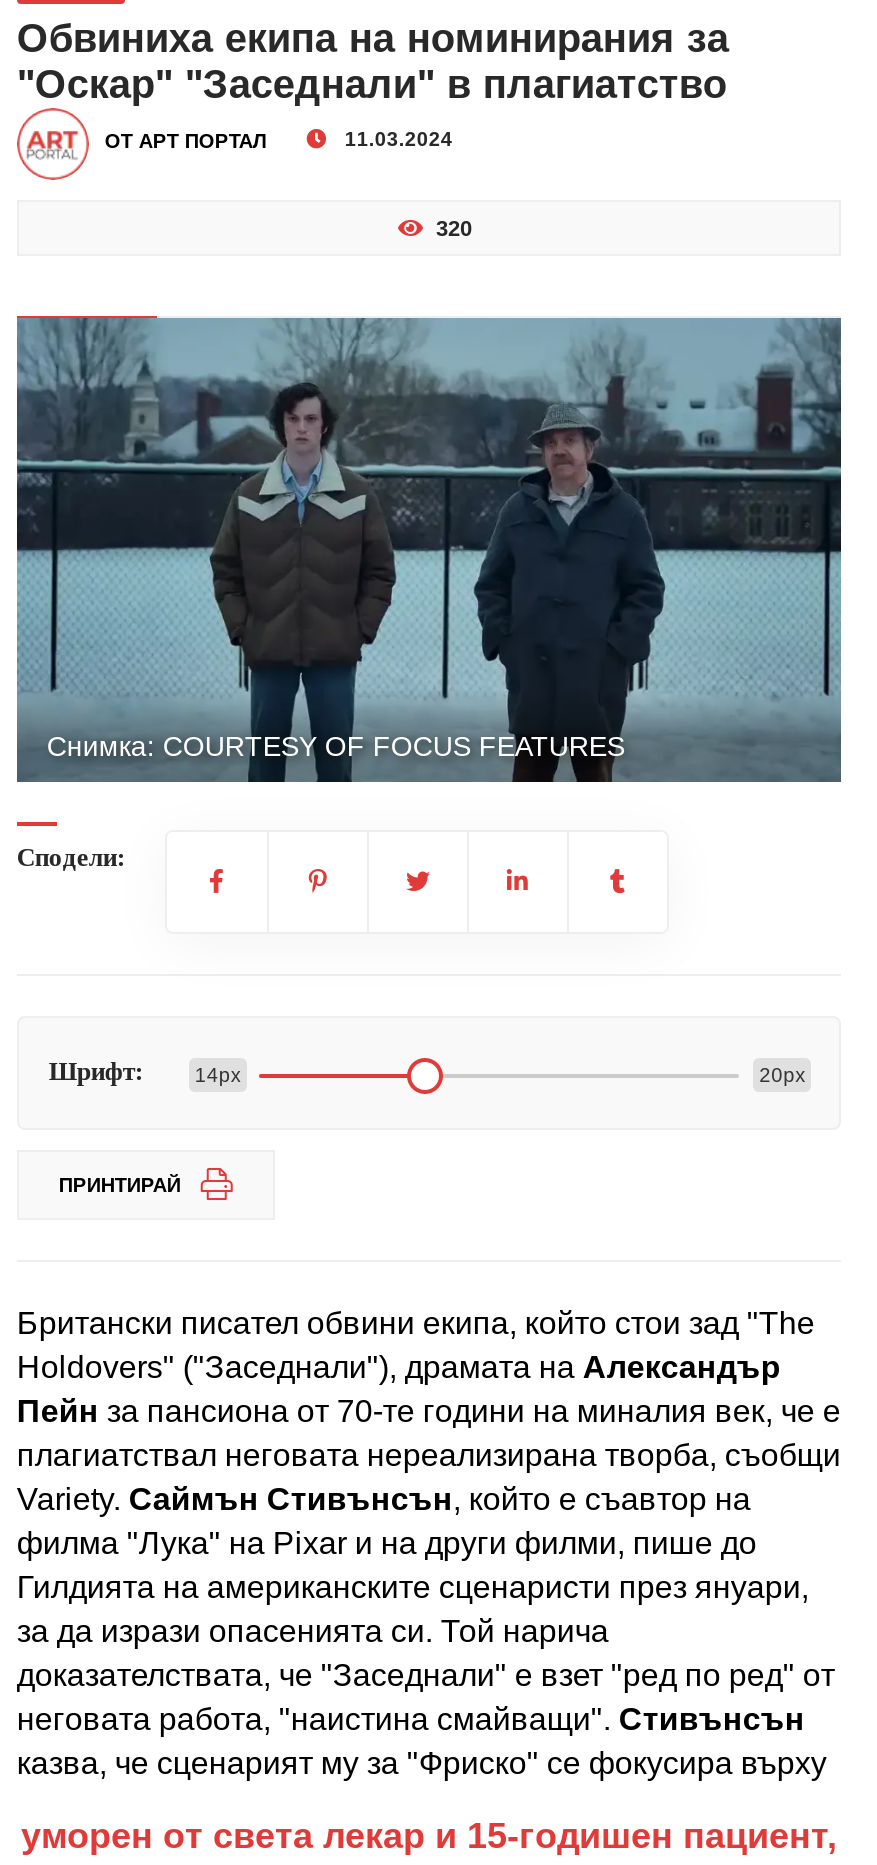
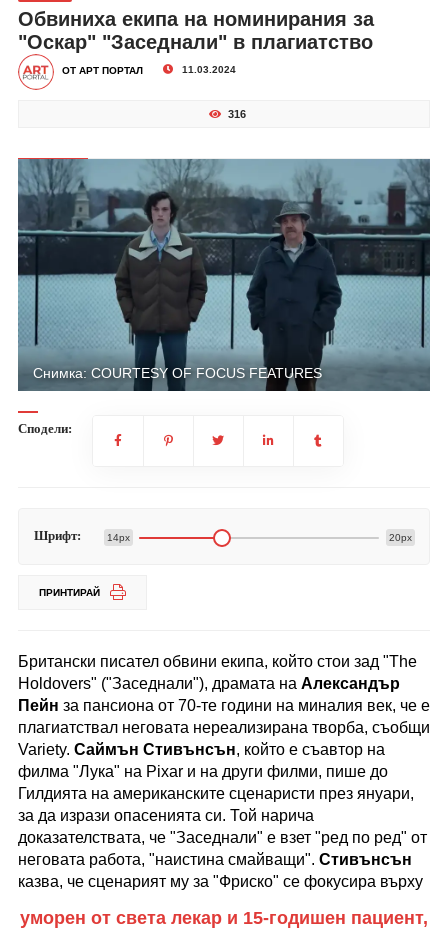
- 320
+ 316
